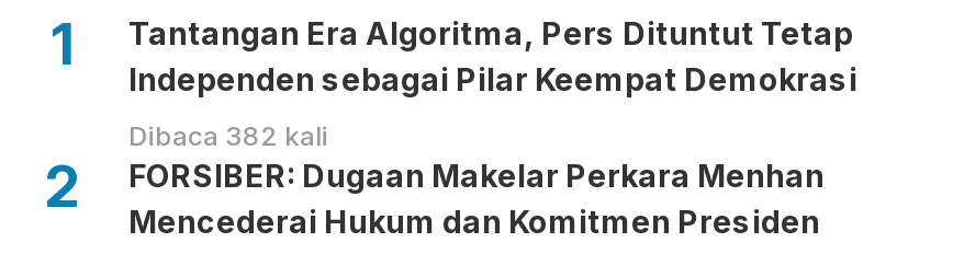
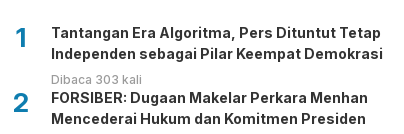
- Dibaca 382 kali
+ Dibaca 303 kali
